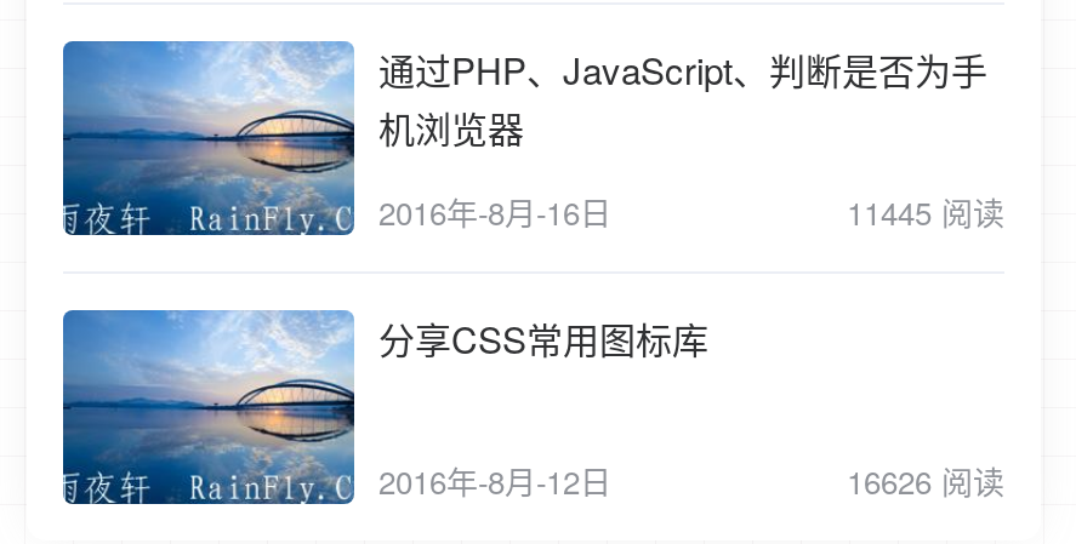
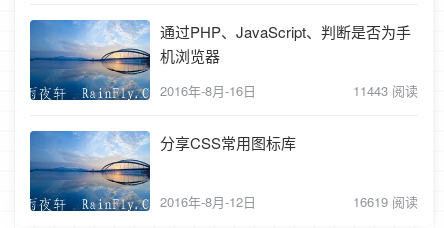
- 11445 阅读
+ 11443 阅读

- 16626 阅读
+ 16619 阅读
